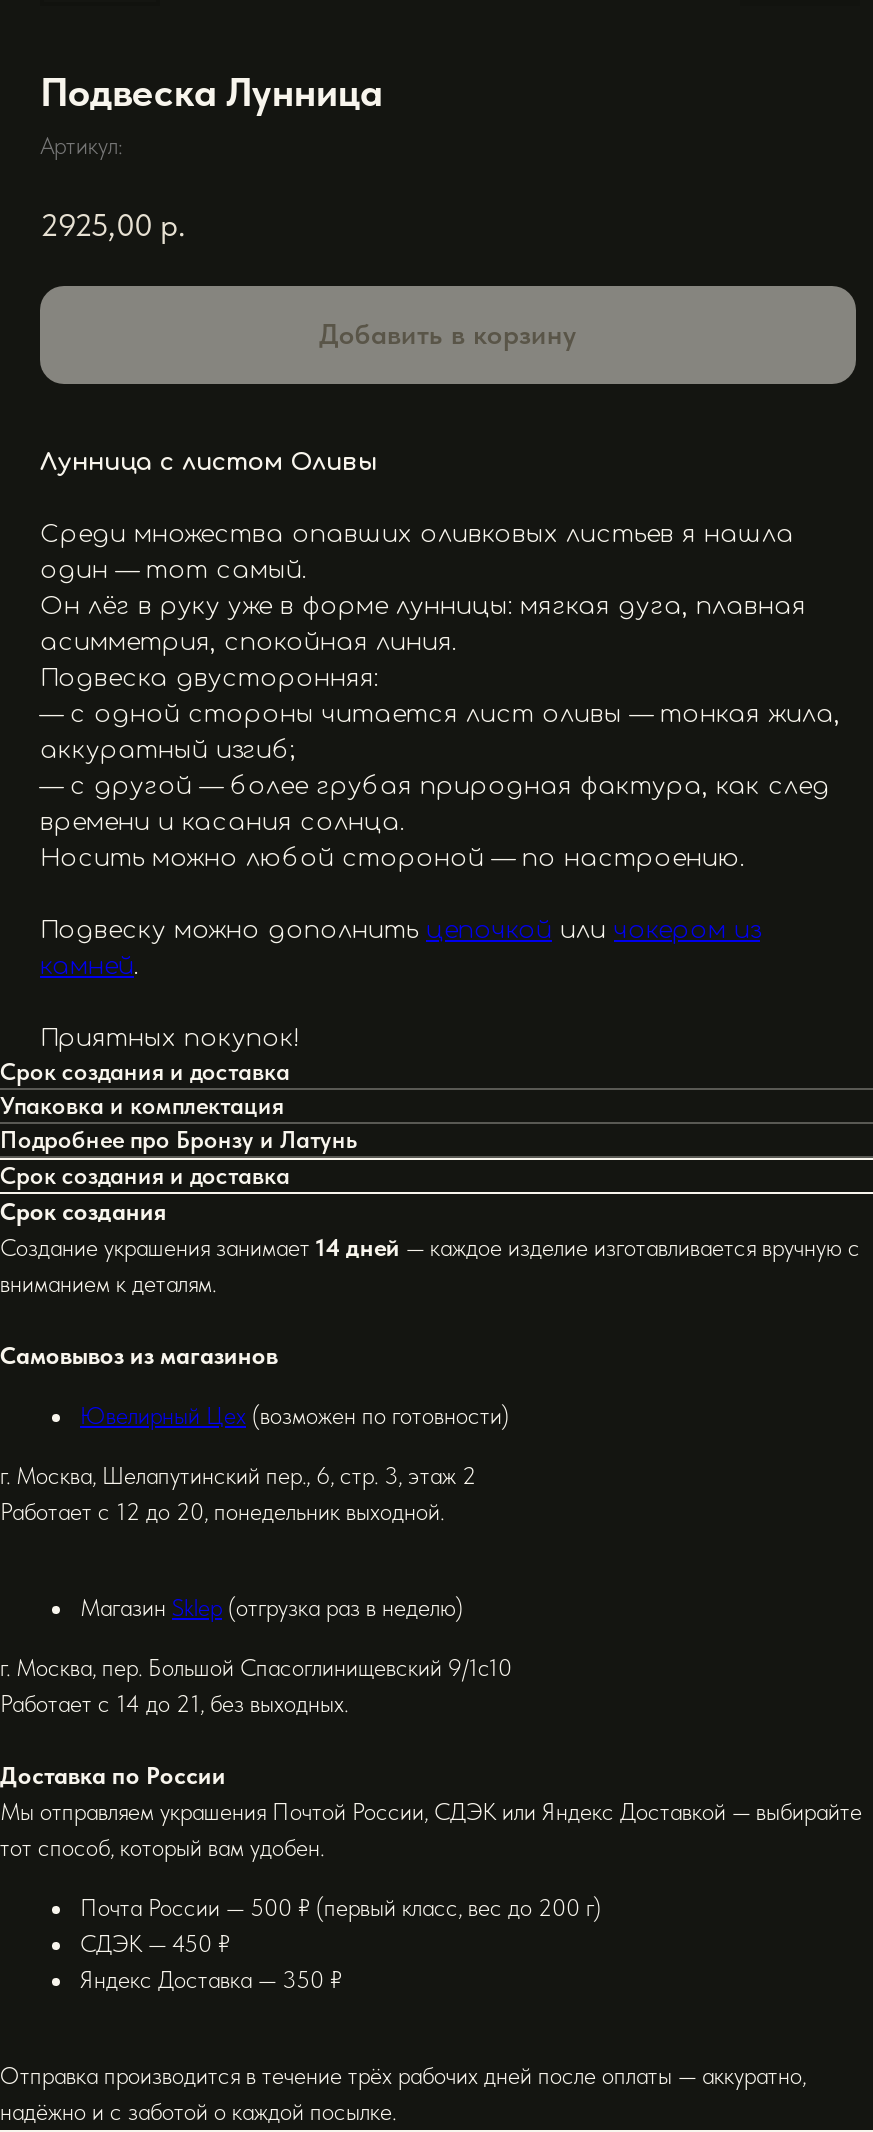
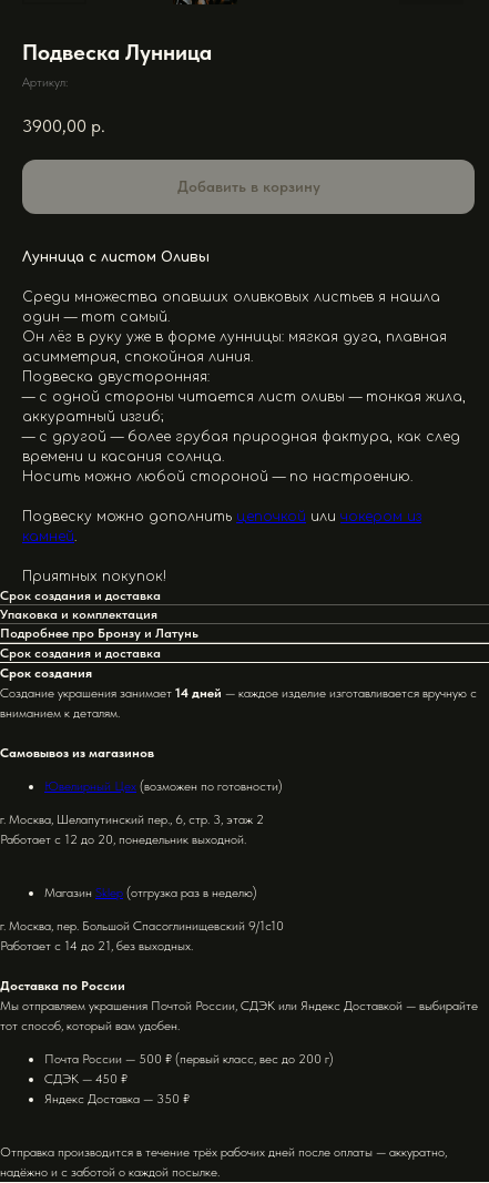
- 2925,00 р.
+ 3900,00 р.
